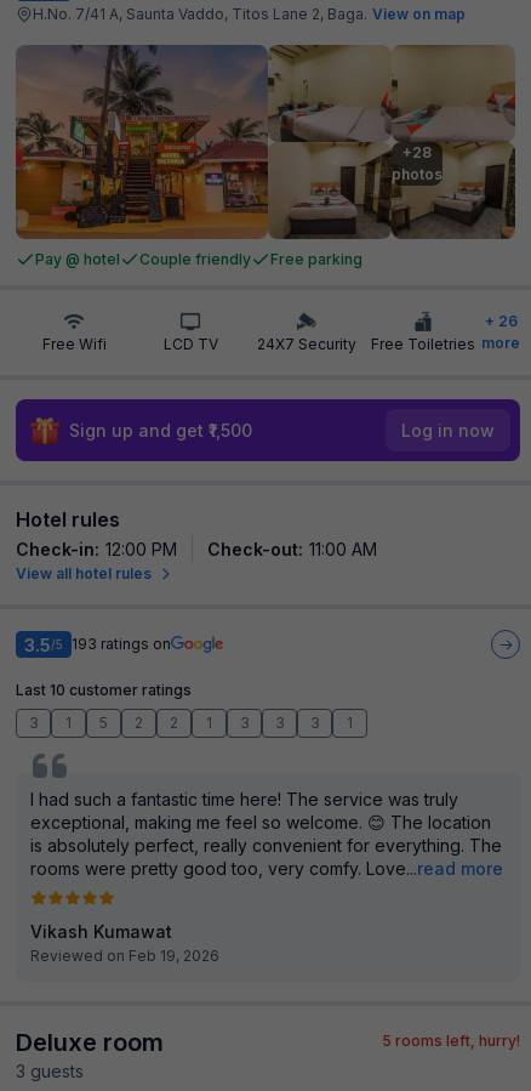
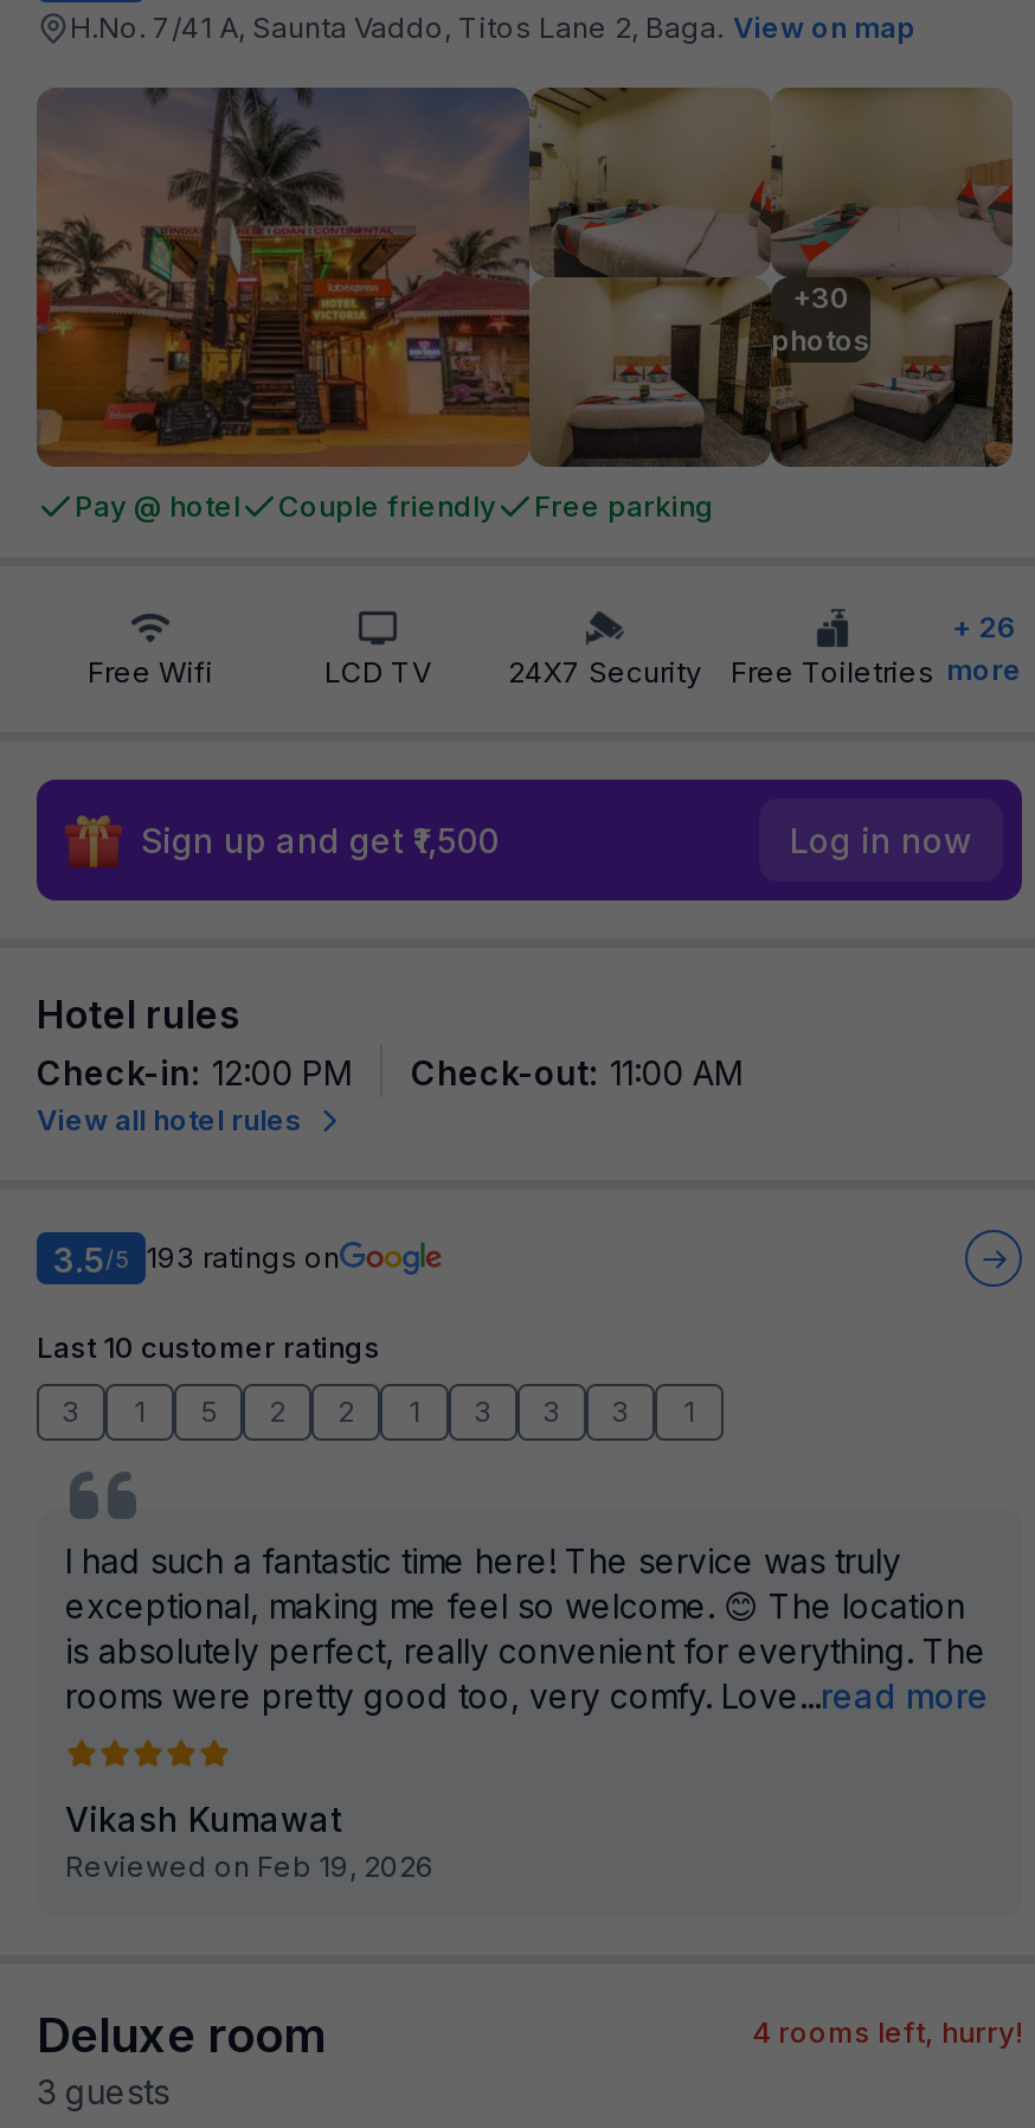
- +28
+ +30

- 5 rooms left, hurry!
+ 4 rooms left, hurry!
